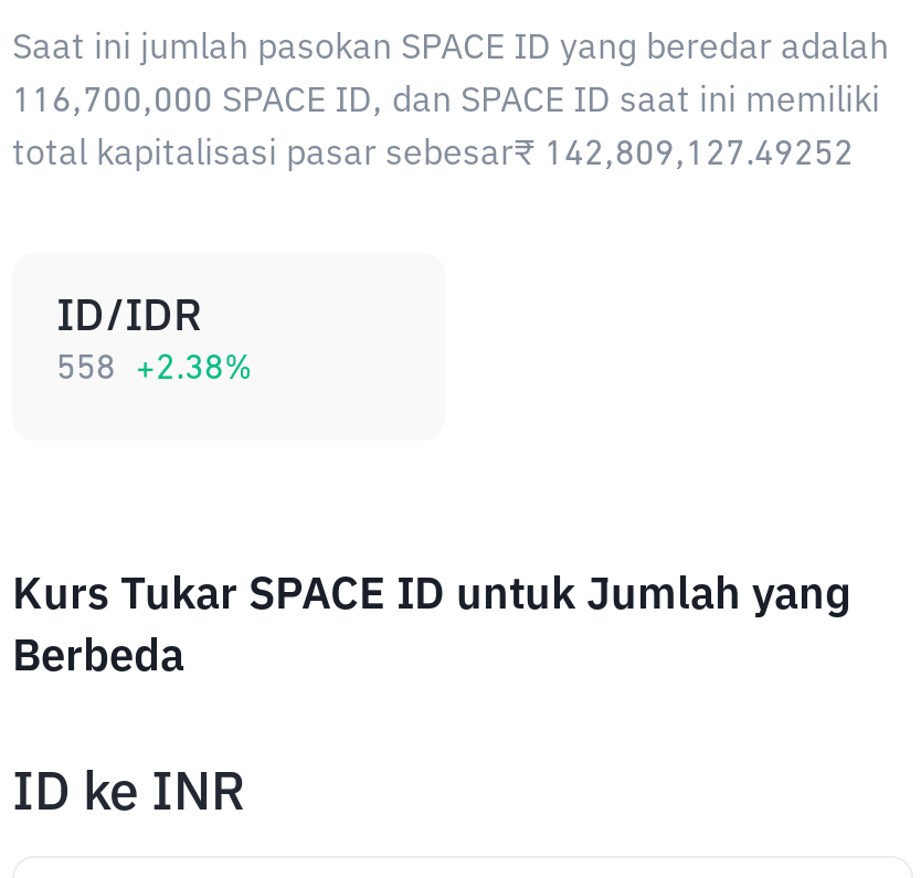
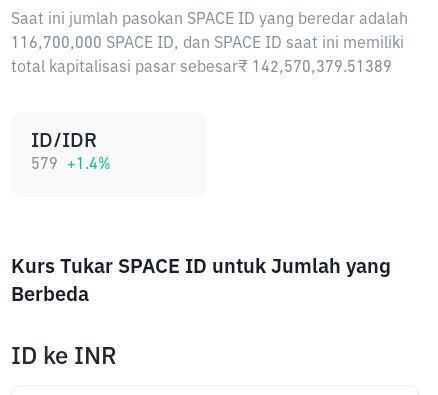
- total kapitalisasi pasar sebesar₹ 142,809,127.49252
+ total kapitalisasi pasar sebesar₹ 142,570,379.51389

- 558 +2.38%
+ 579 +1.4%
